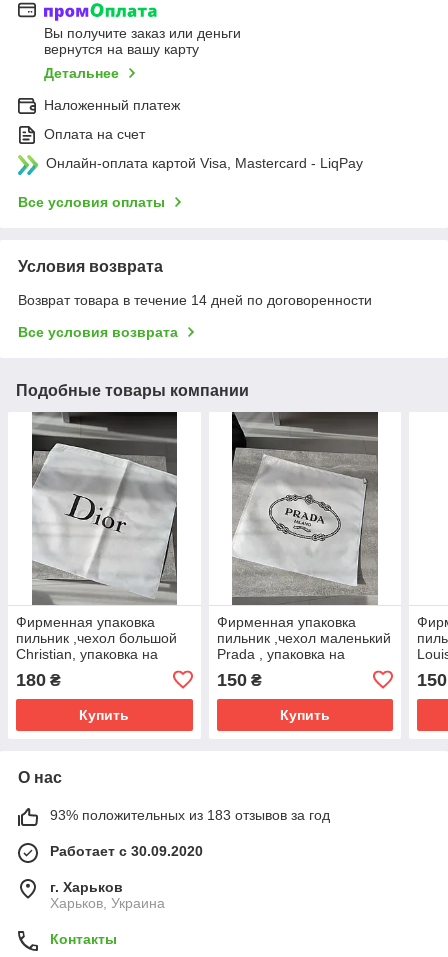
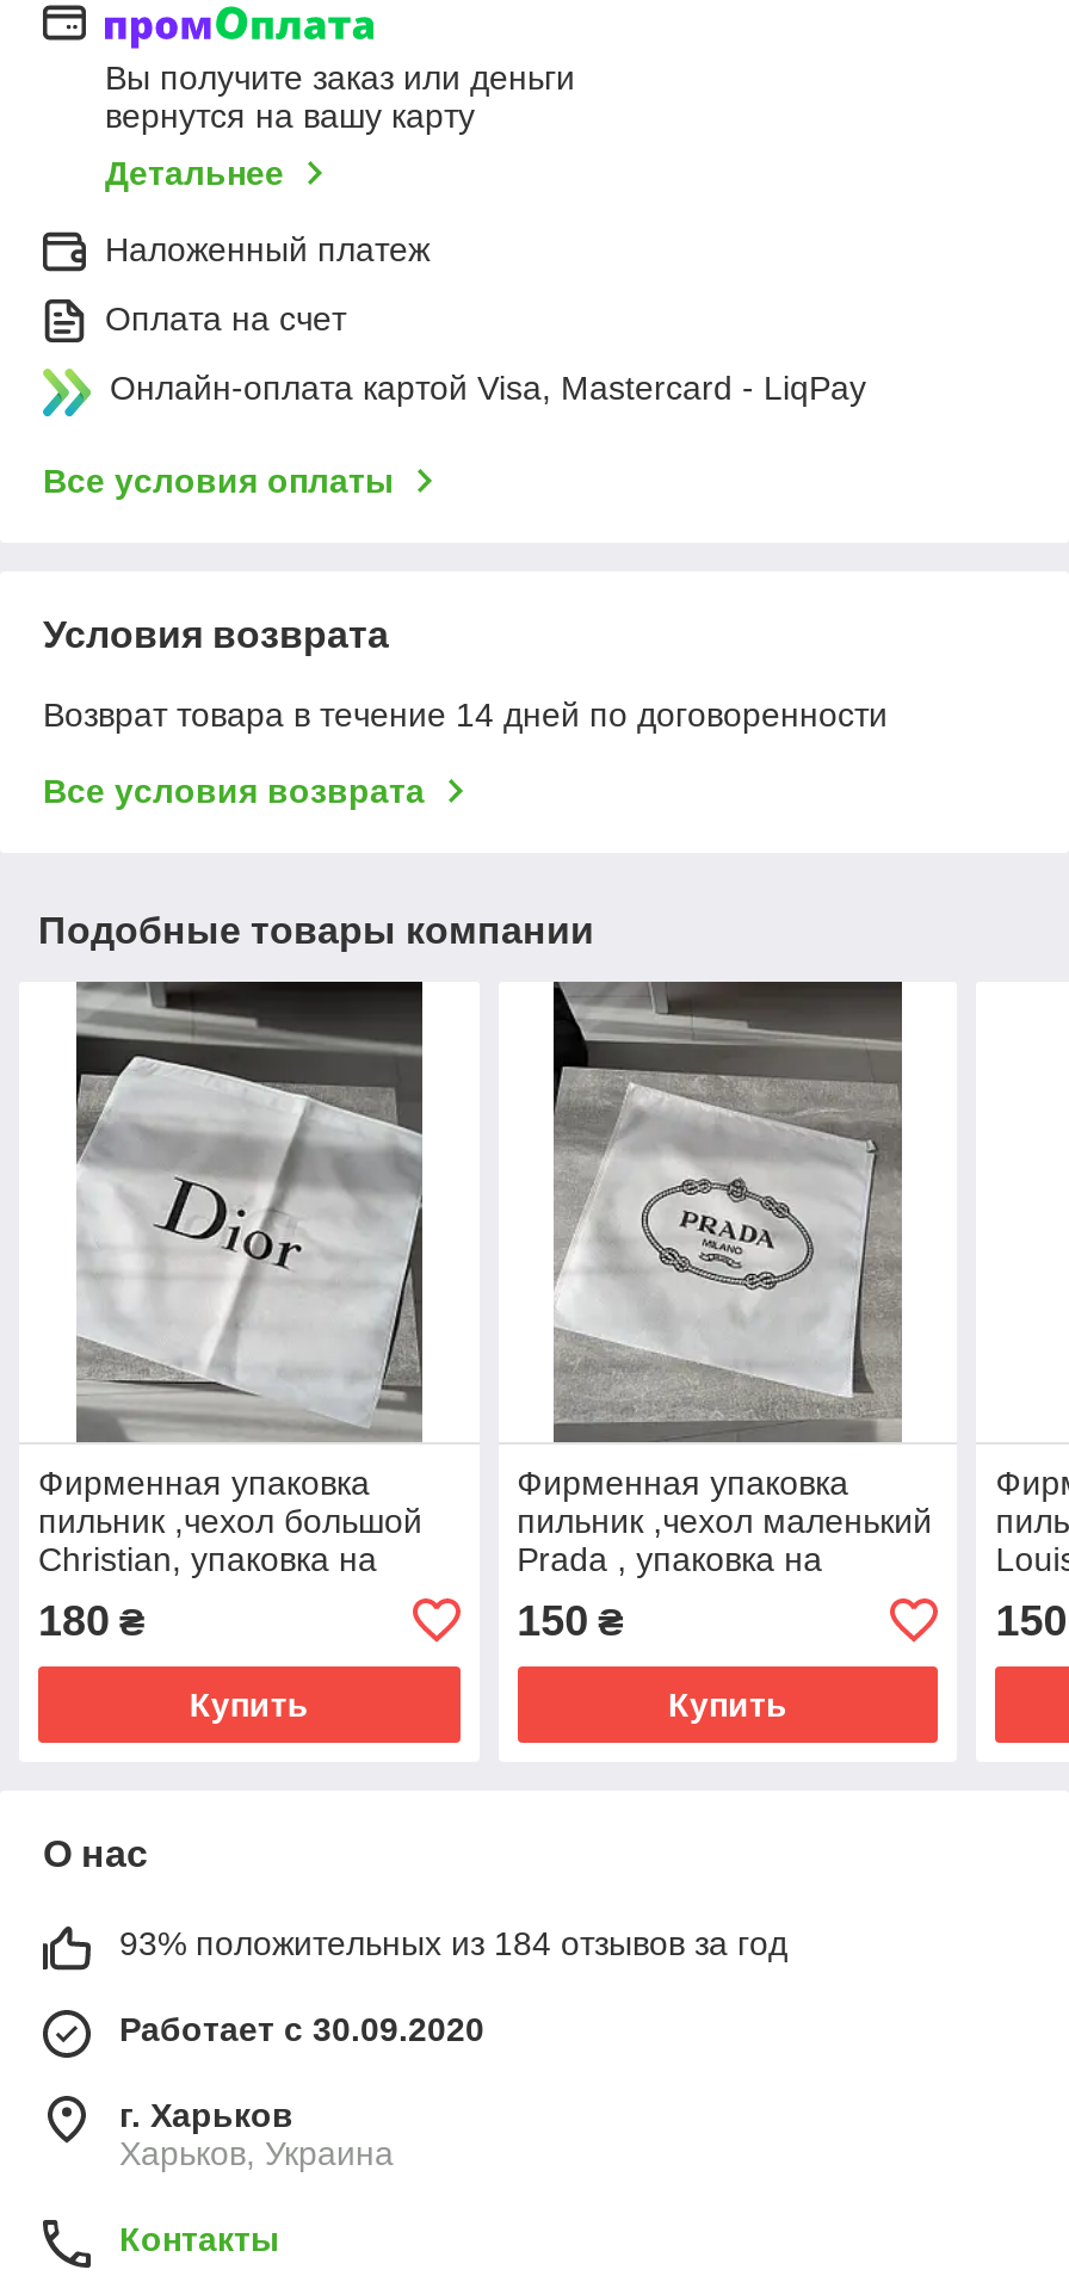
- 93% положительных из 183 отзывов за год
+ 93% положительных из 184 отзывов за год
